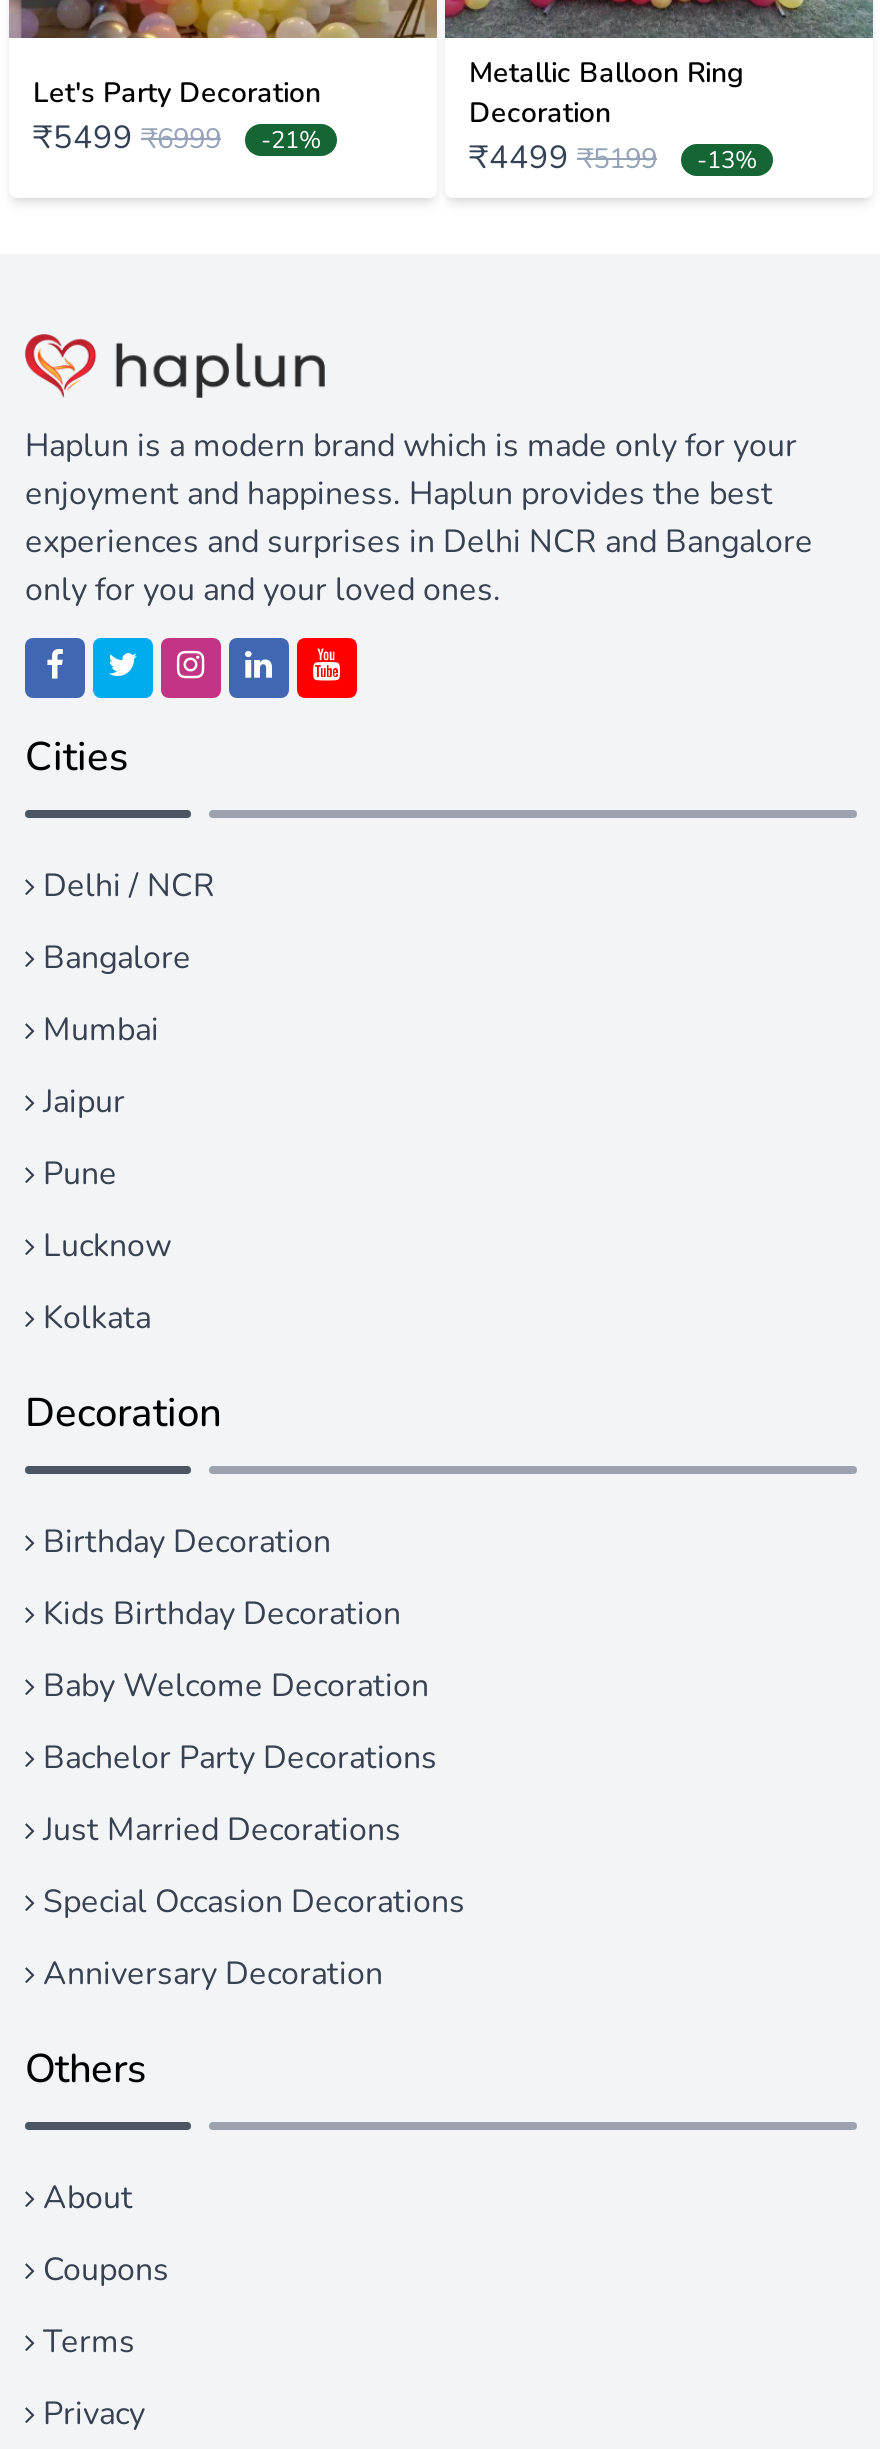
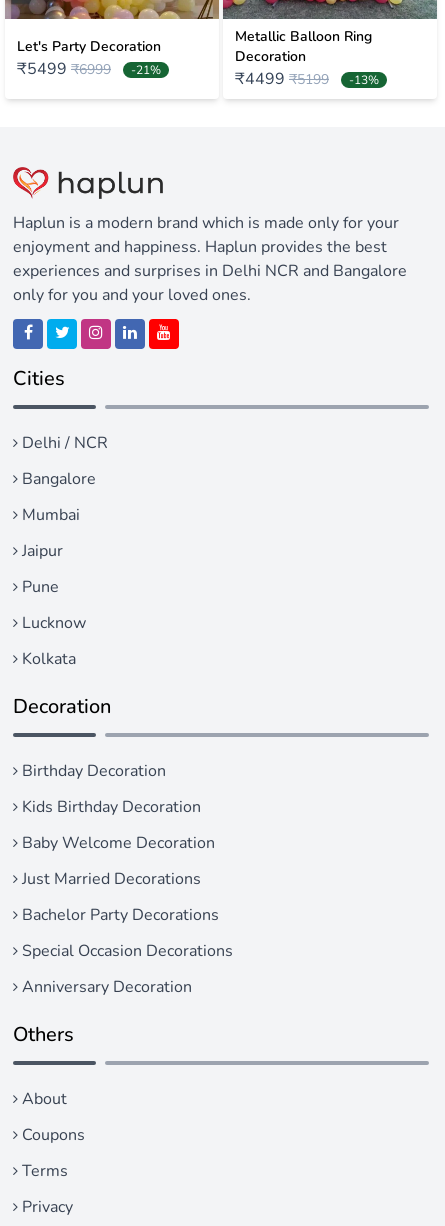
moved down: Bachelor Party Decorations

moved up: Just Married Decorations
